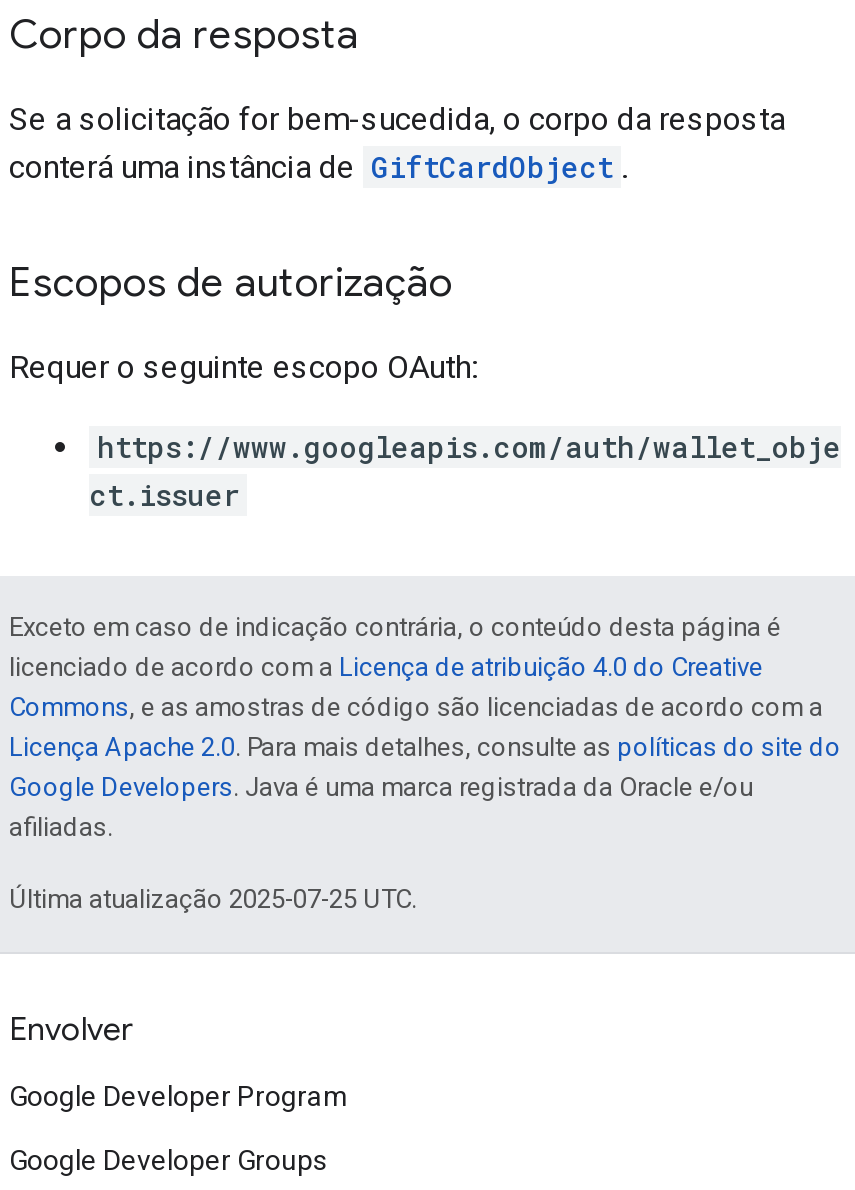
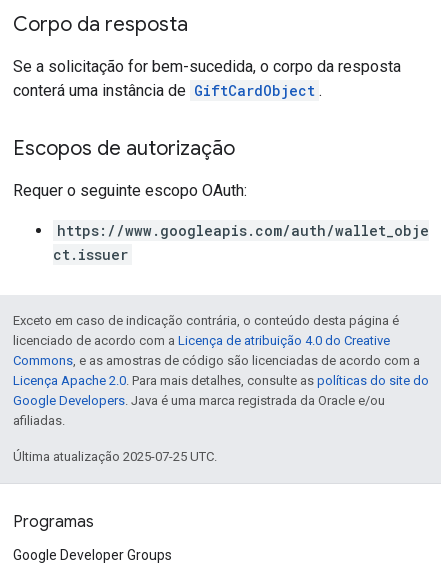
- Envolver
- Google Developer Program
+ Programas
